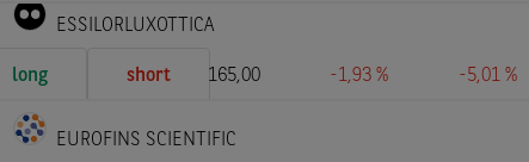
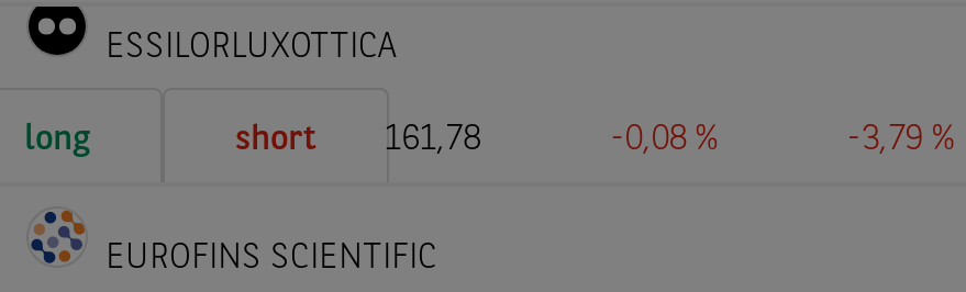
- short 165,00
+ short 161,78

- -1,93 %
+ -0,08 %

- -5,01 %
+ -3,79 %
